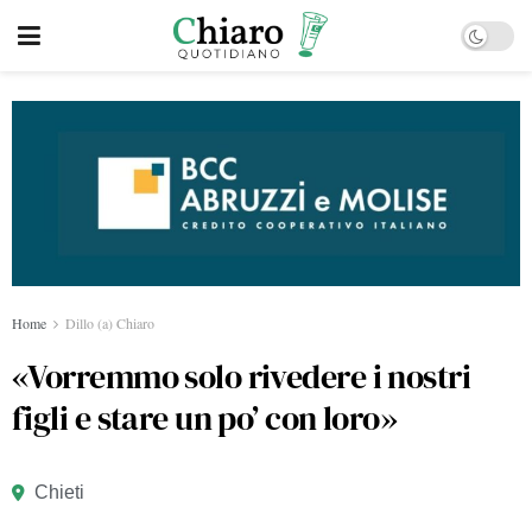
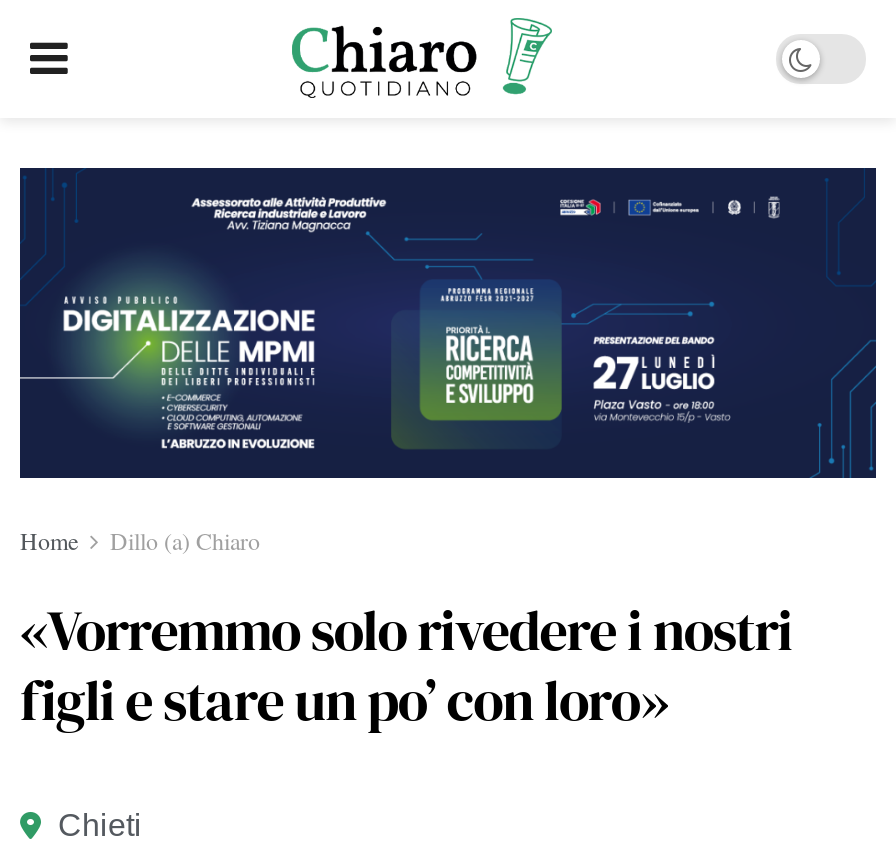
- [image]
+ [image]
